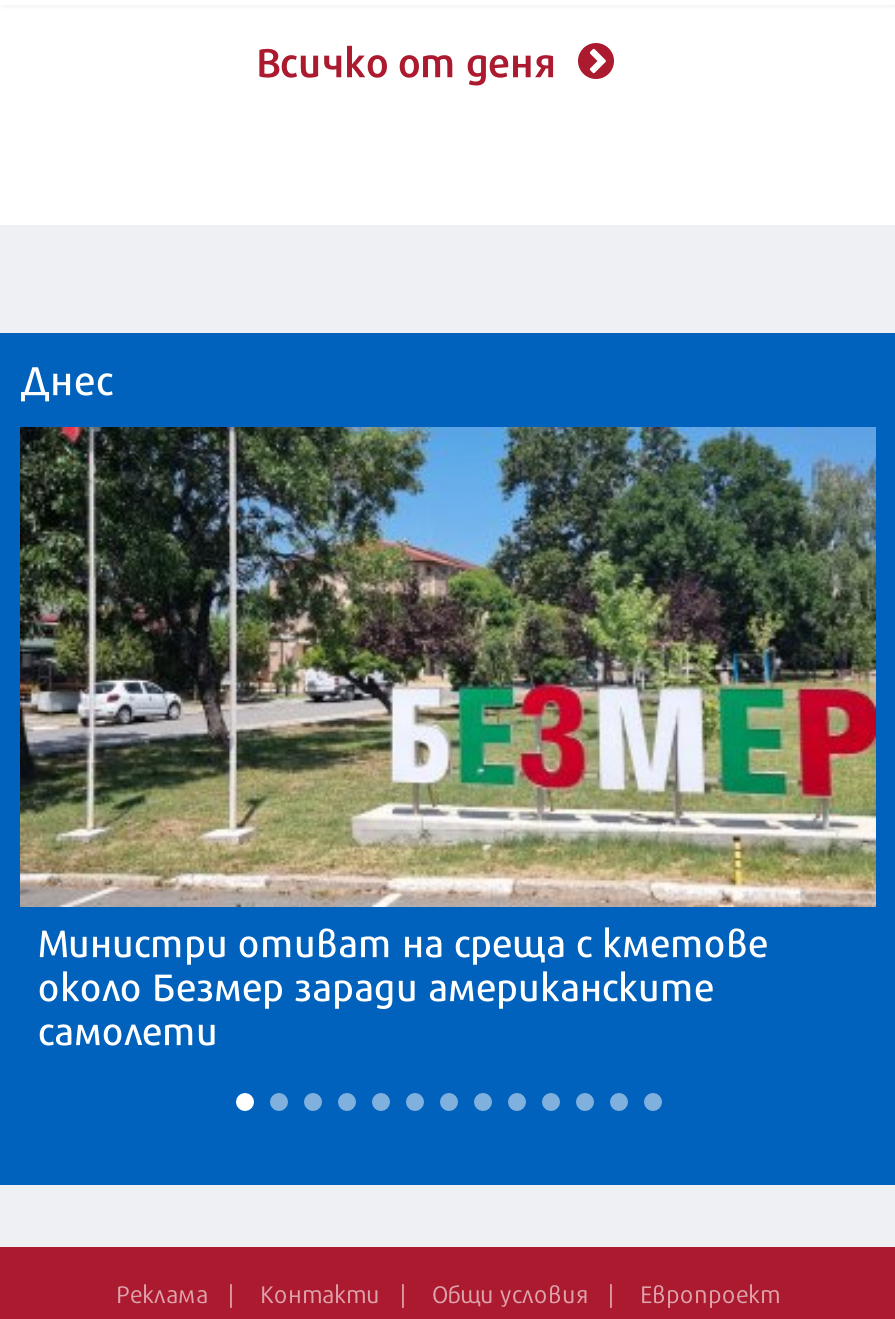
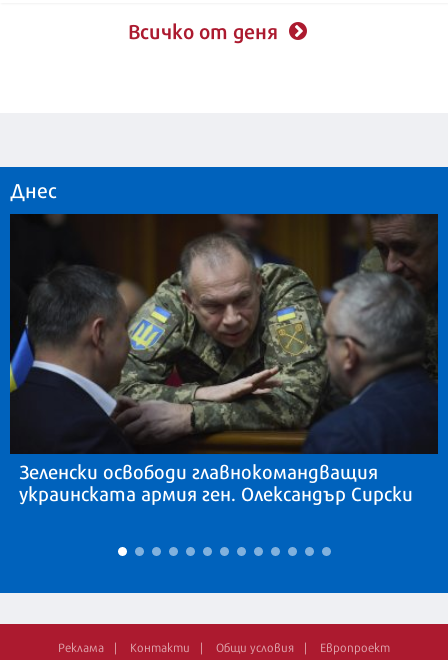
- [image]
- Министри отиват на среща с кметове
- около Безмер заради американските
- самолети
+ [image]
+ Зеленски освободи главнокомандващия
+ украинската армия ген. Олександър Сирски
